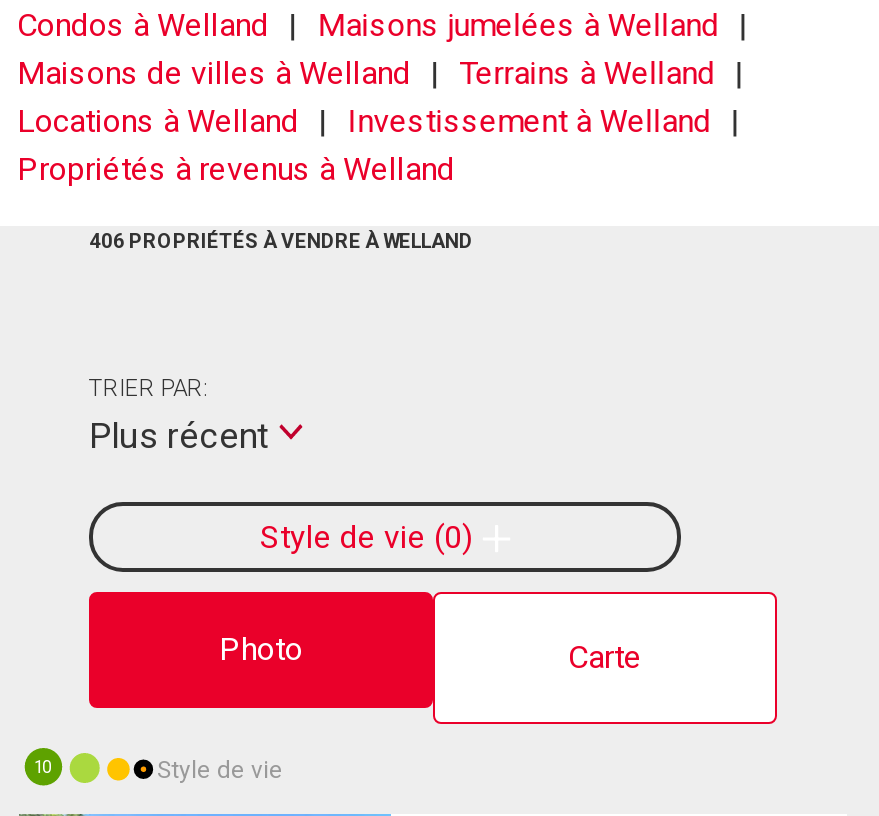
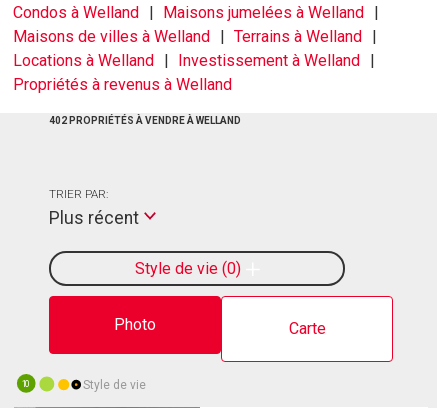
- 406 PROPRIÉTÉS À VENDRE À WELLAND
+ 402 PROPRIÉTÉS À VENDRE À WELLAND
